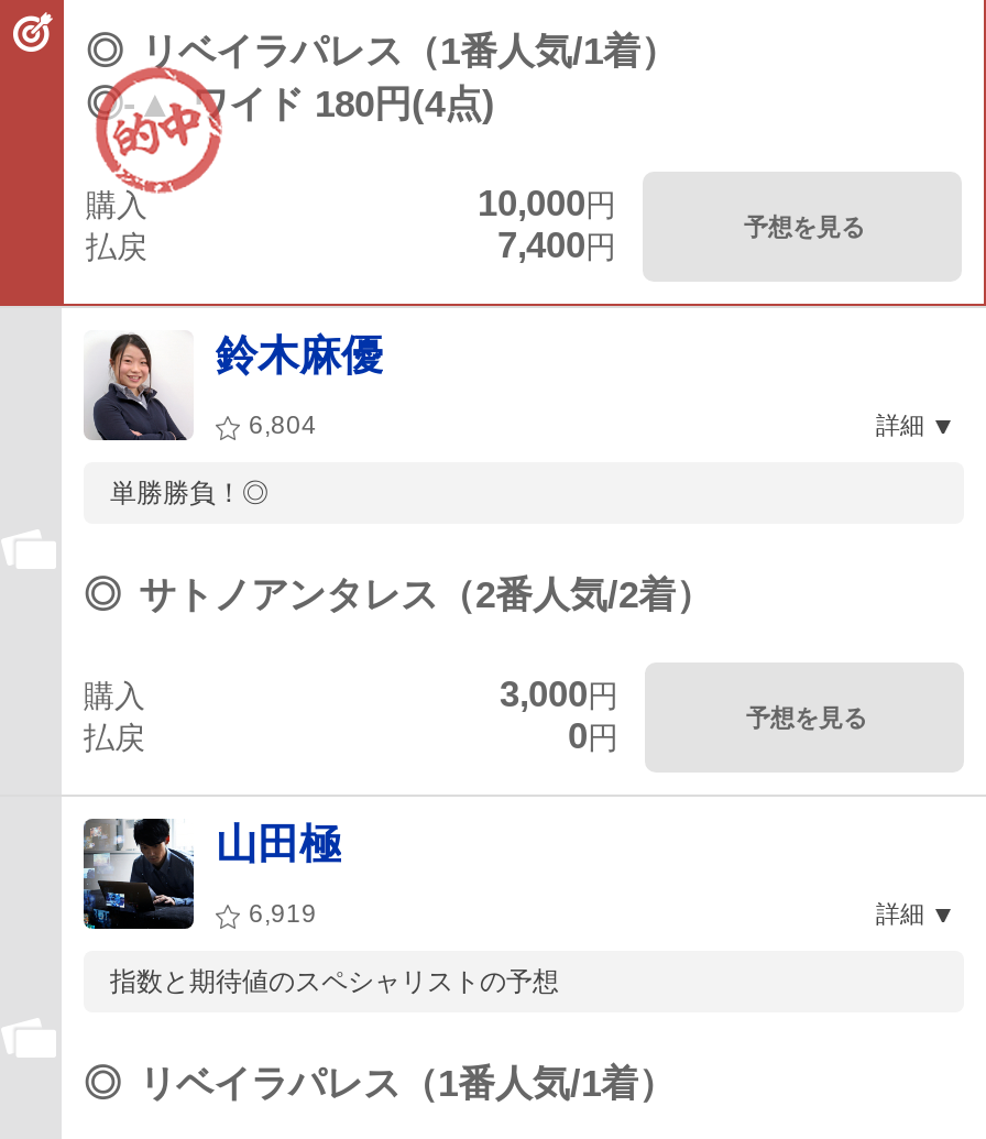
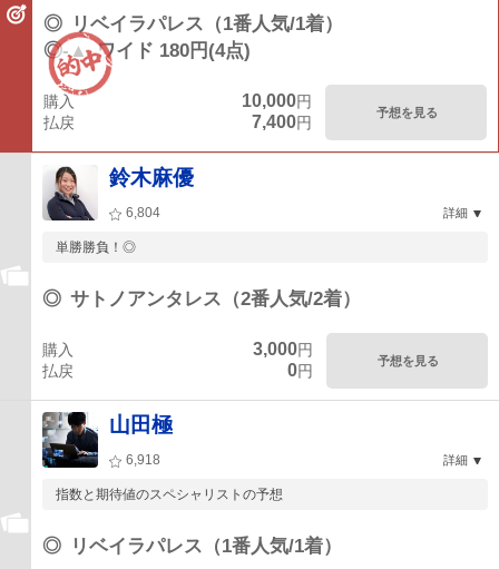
- 6,919
+ 6,918
